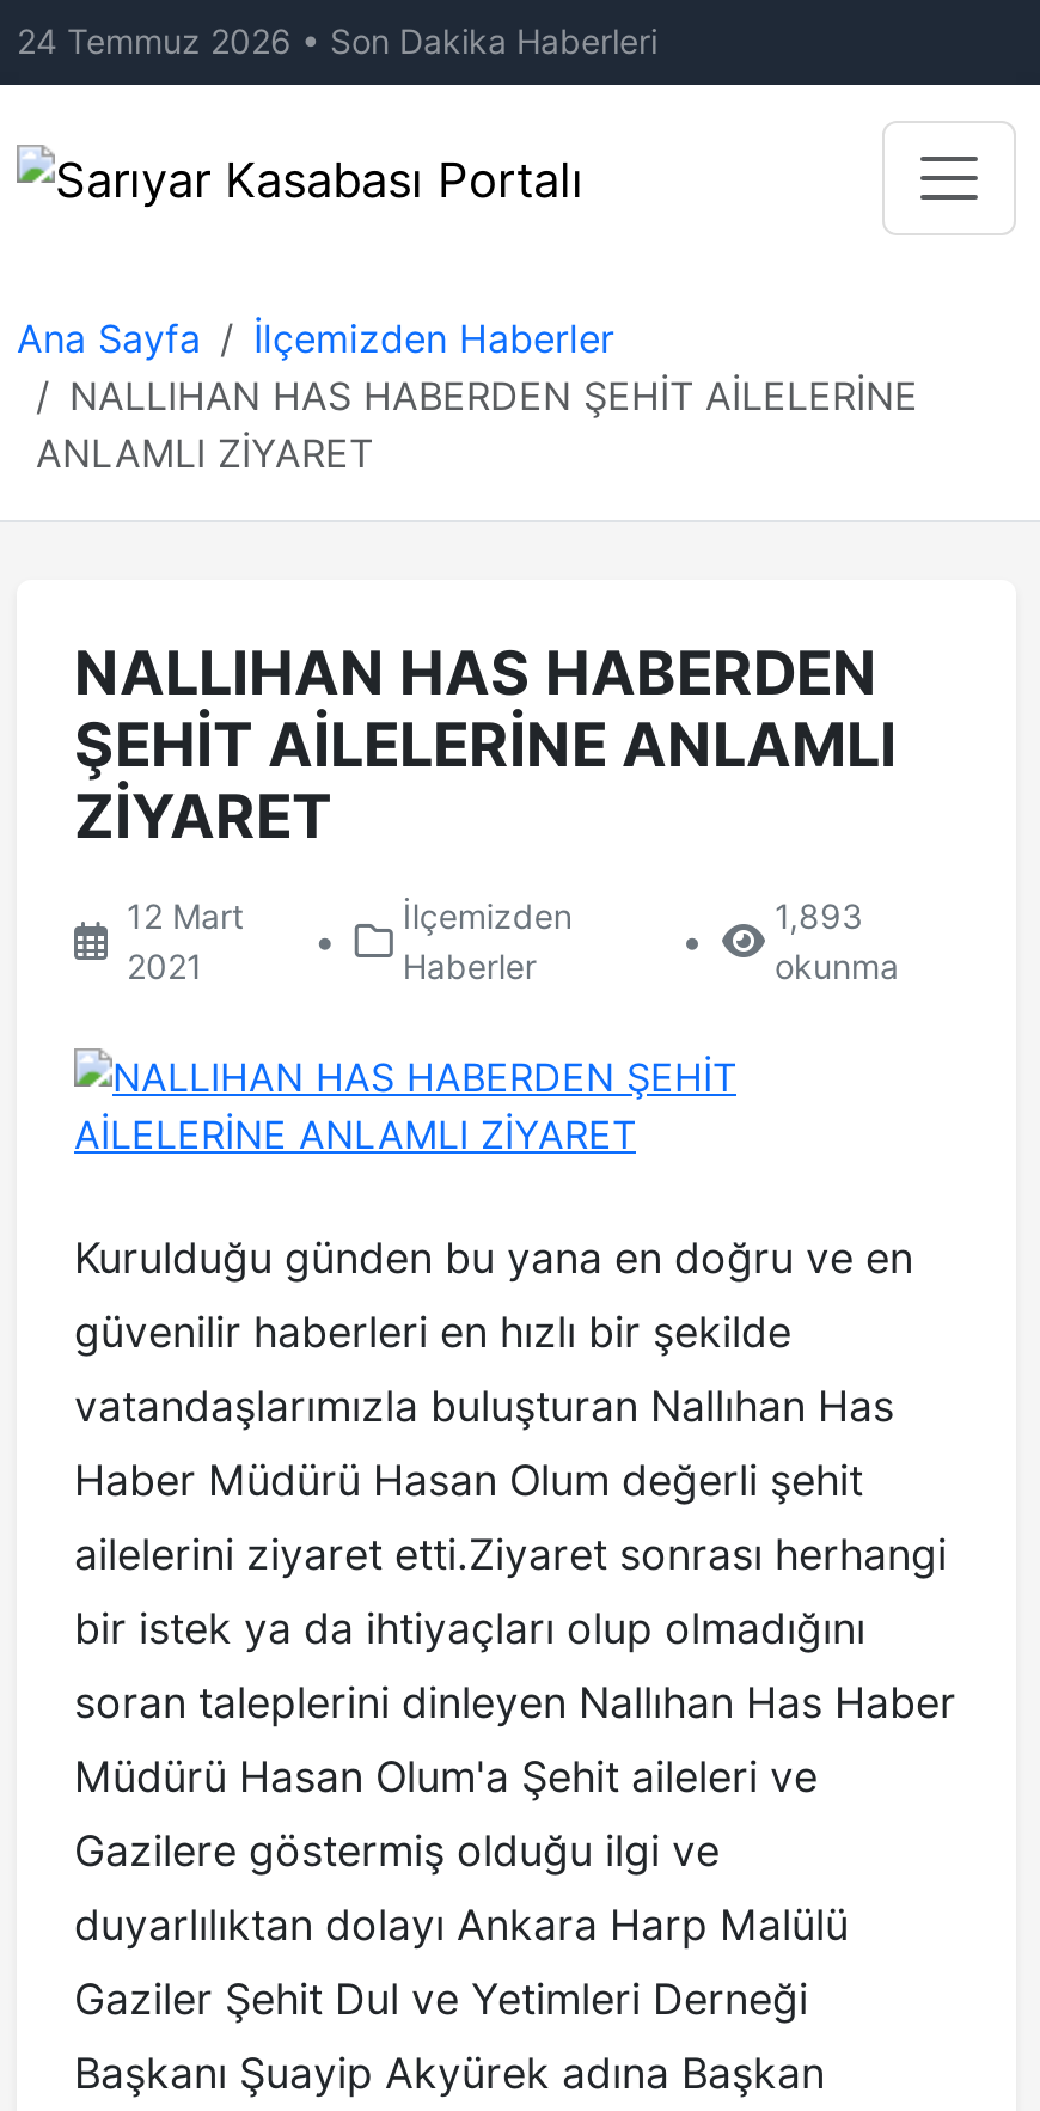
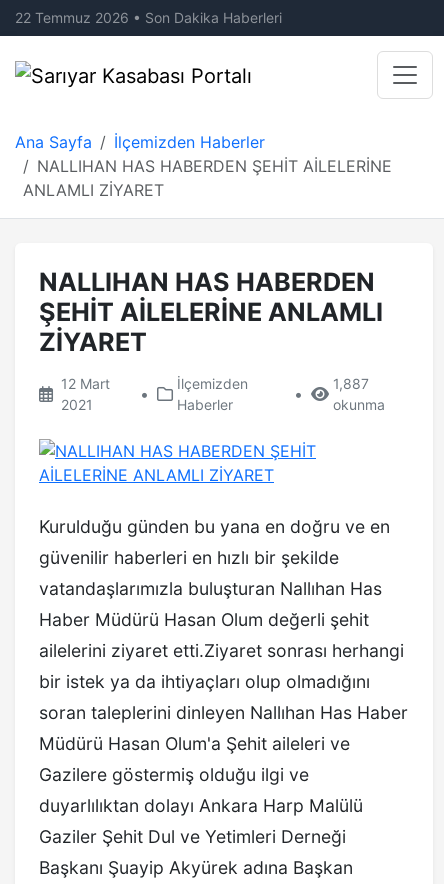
- 24 Temmuz 2026 • Son Dakika Haberleri
+ 22 Temmuz 2026 • Son Dakika Haberleri

- 1,893
+ 1,887
